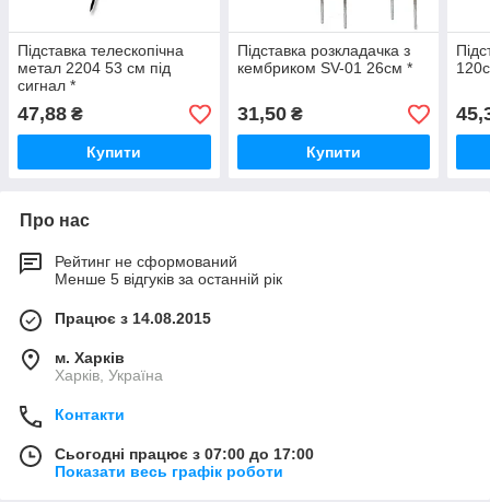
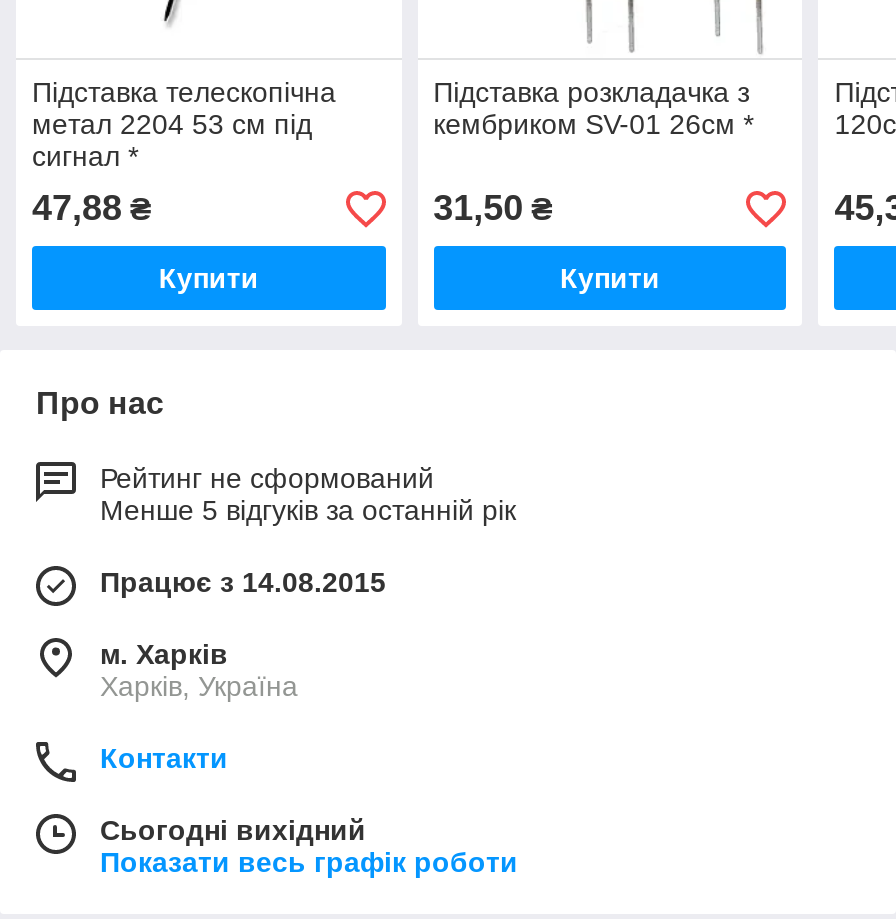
- Сьогодні працює з 07:00 до 17:00
+ Сьогодні вихідний
